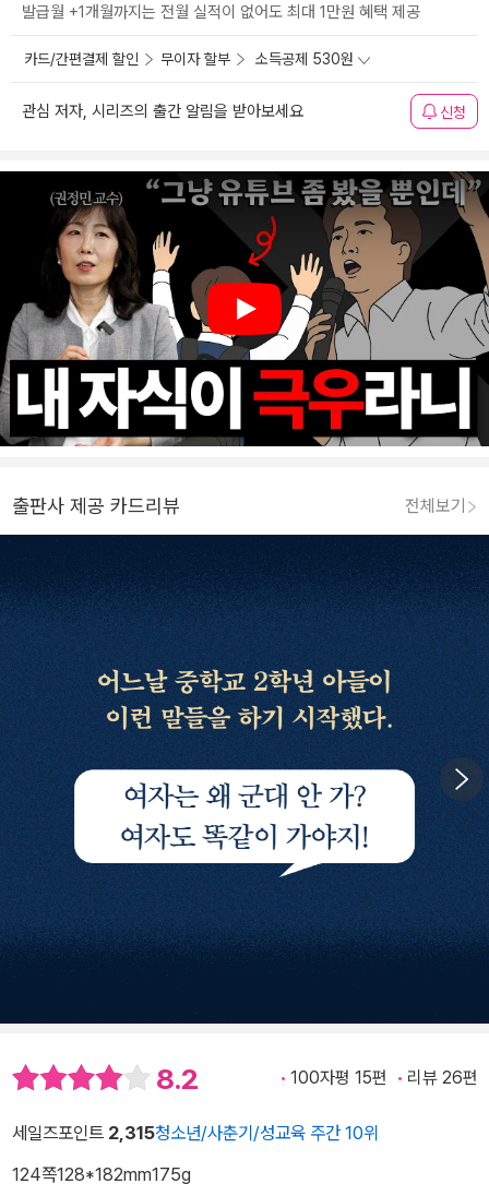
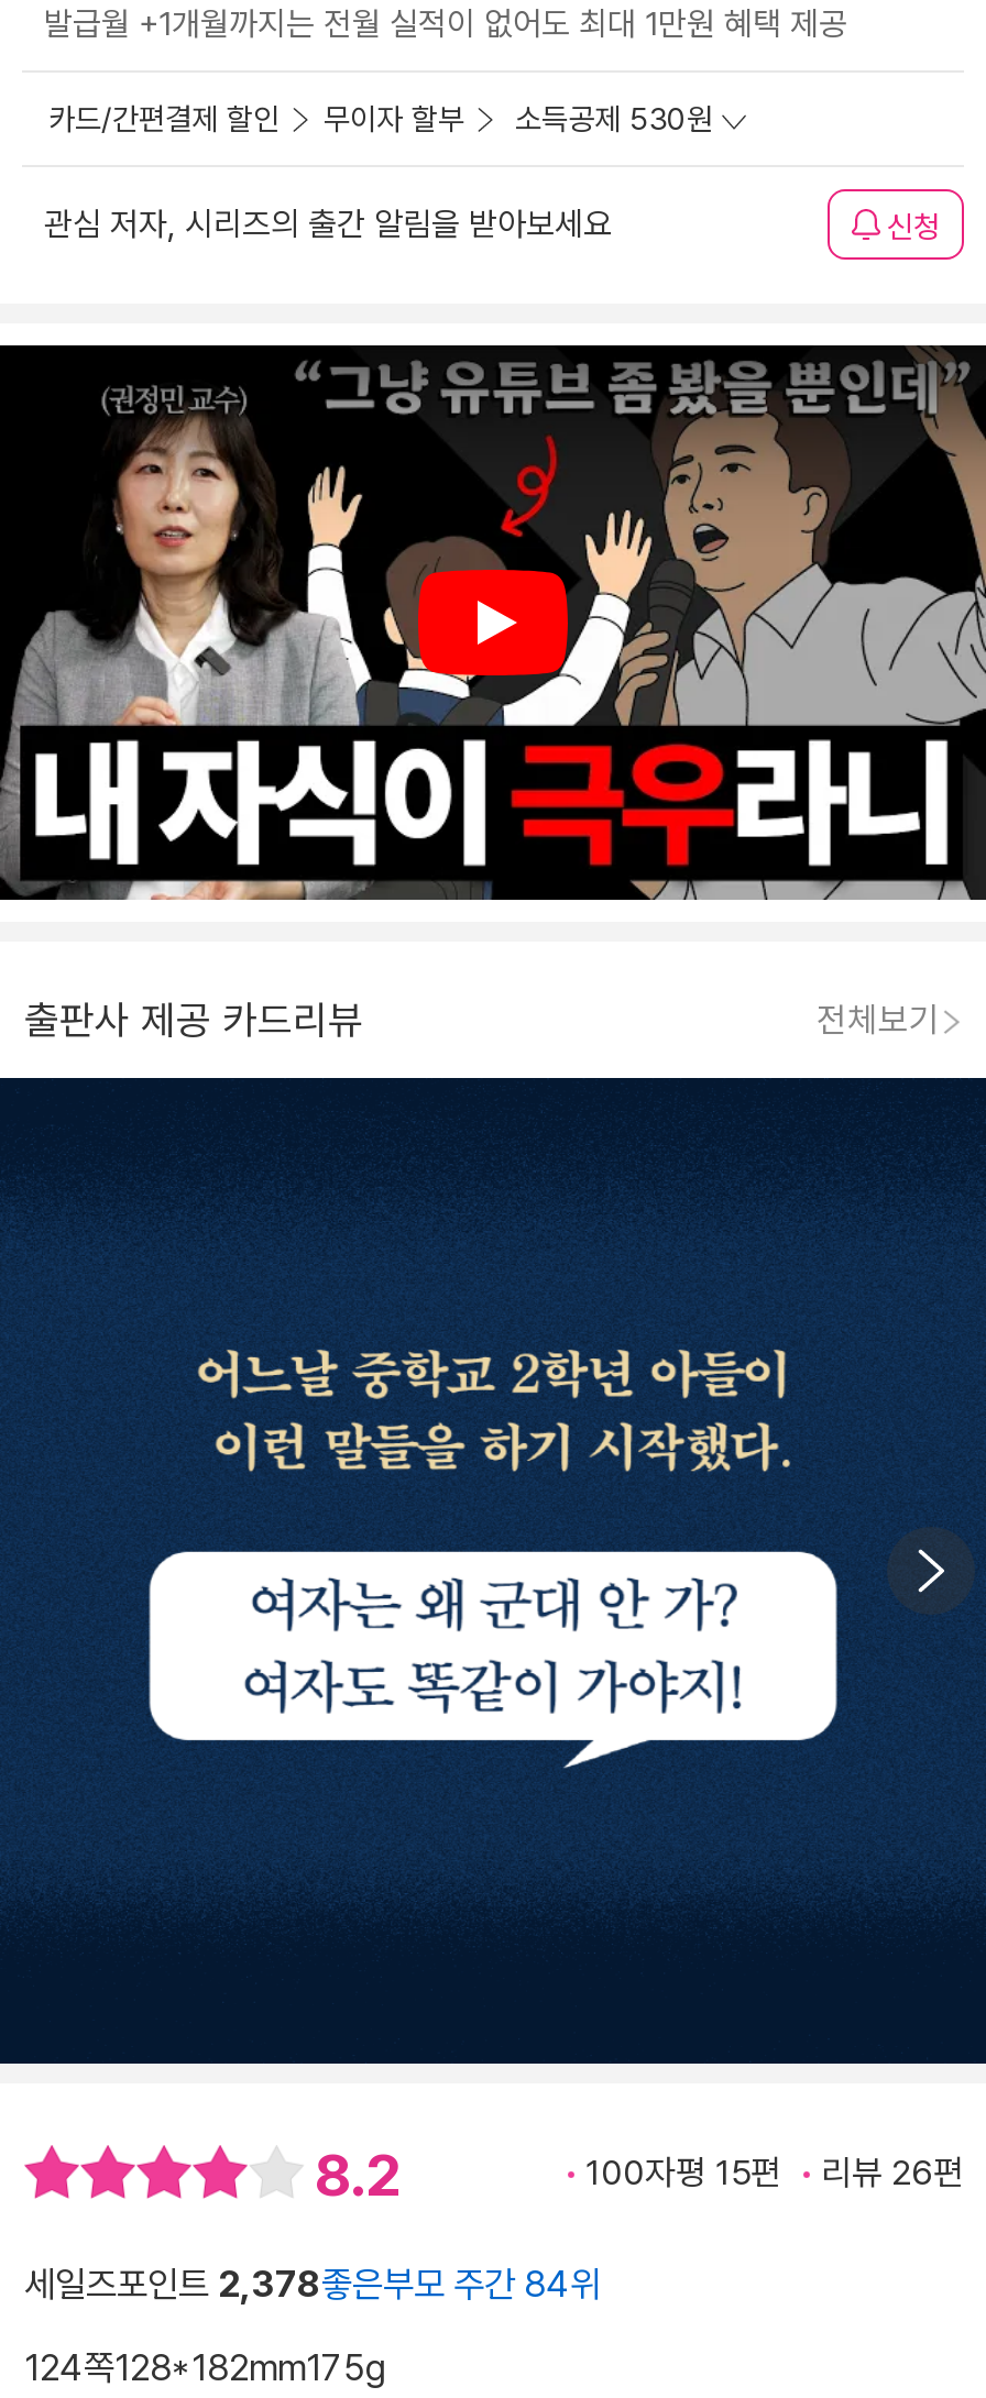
- 세일즈포인트 2,315청소년/사춘기/성교육 주간 10위
+ 세일즈포인트 2,378좋은부모 주간 84위
